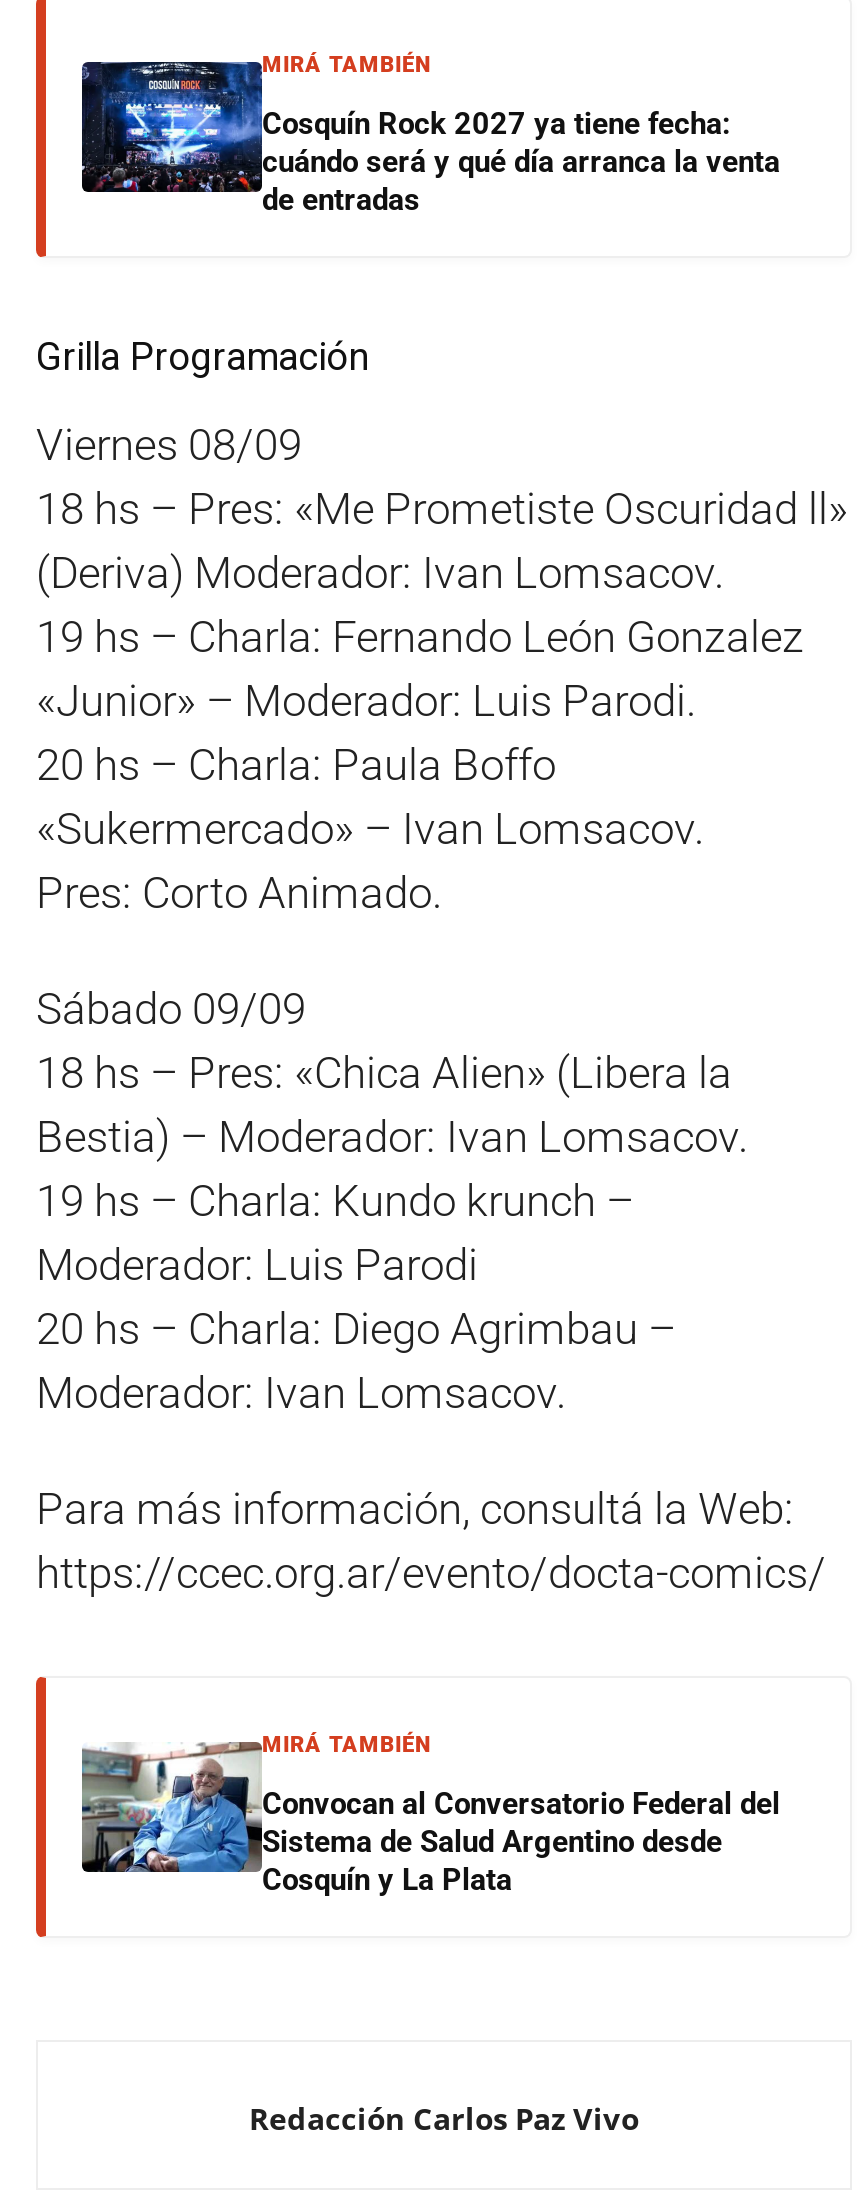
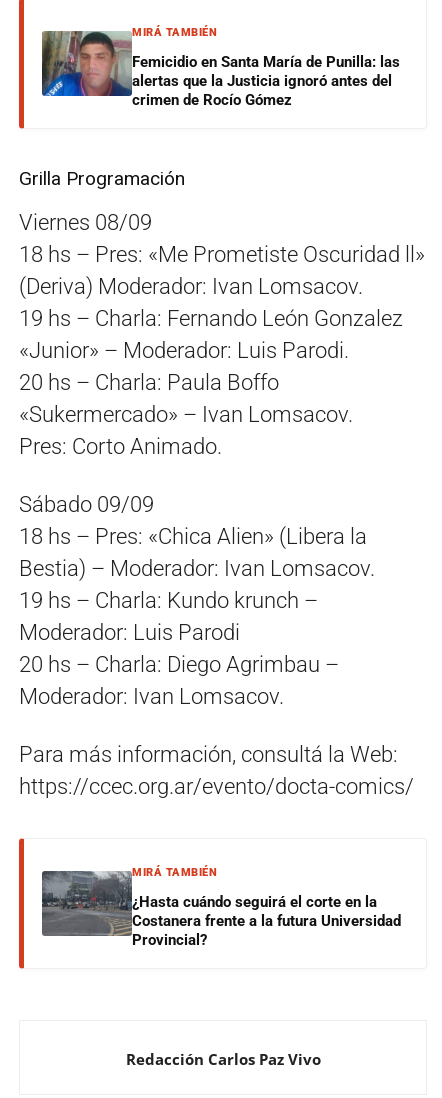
- [image]
- Cosquín Rock 2027 ya tiene fecha:
- cuándo será y qué día arranca la venta
- de entradas
+ [image]
+ Femicidio en Santa María de Punilla: las
+ alertas que la Justicia ignoró antes del
+ crimen de Rocío Gómez

- [image]
- Convocan al Conversatorio Federal del
- Sistema de Salud Argentino desde
- Cosquín y La Plata
+ [image]
+ ¿Hasta cuándo seguirá el corte en la
+ Costanera frente a la futura Universidad
+ Provincial?
